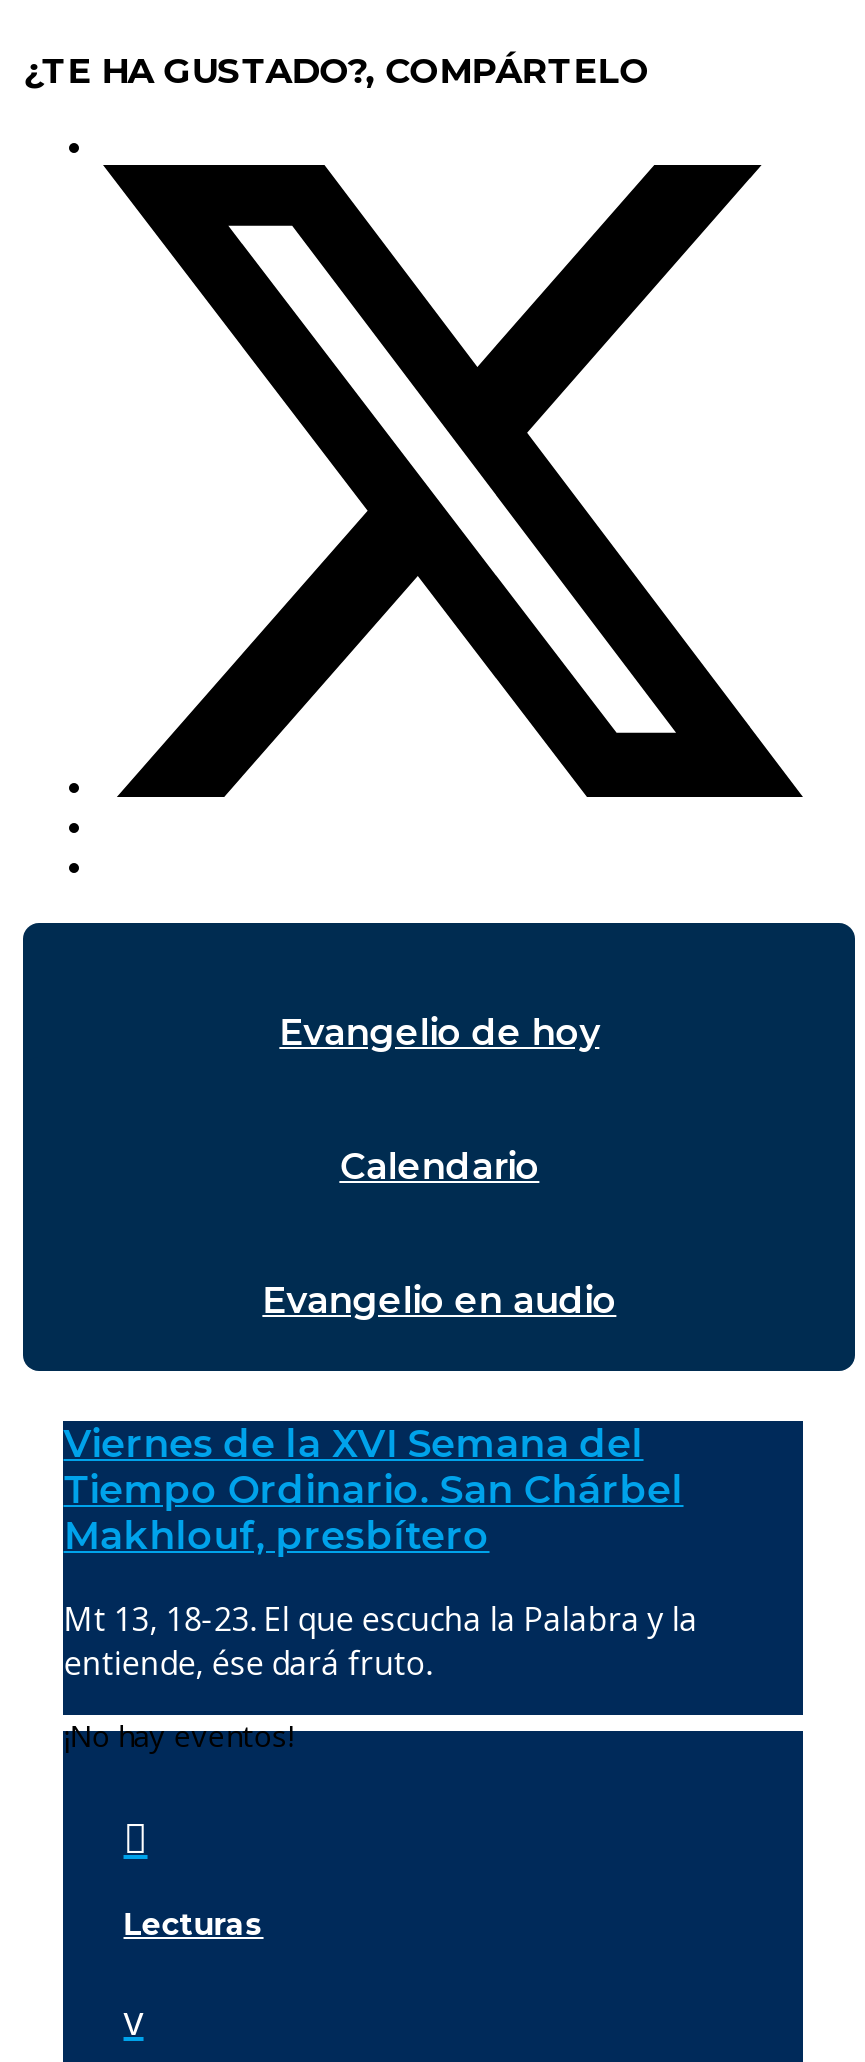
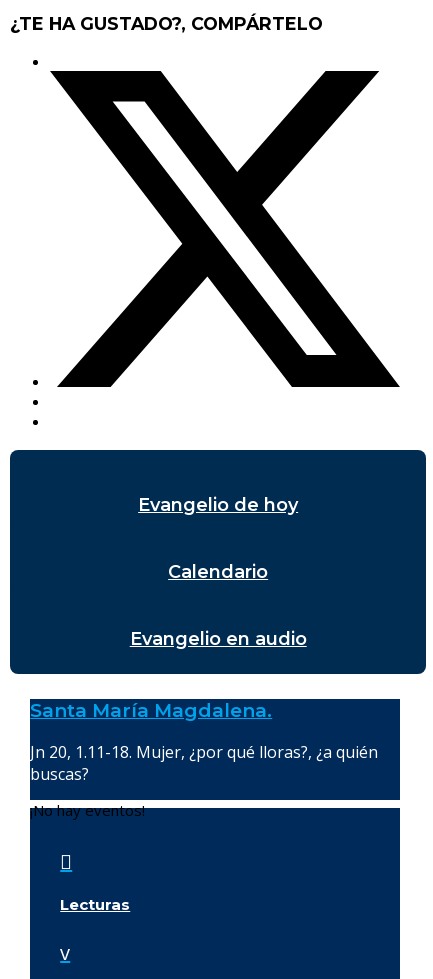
- Viernes de la XVI Semana del
- Tiempo Ordinario. San Chárbel
- Makhlouf, presbítero
+ Santa María Magdalena.

- Mt 13, 18-23. El que escucha la Palabra y la
- entiende, ése dará fruto.
+ Jn 20, 1.11-18. Mujer, ¿por qué lloras?, ¿a quién
+ buscas?
